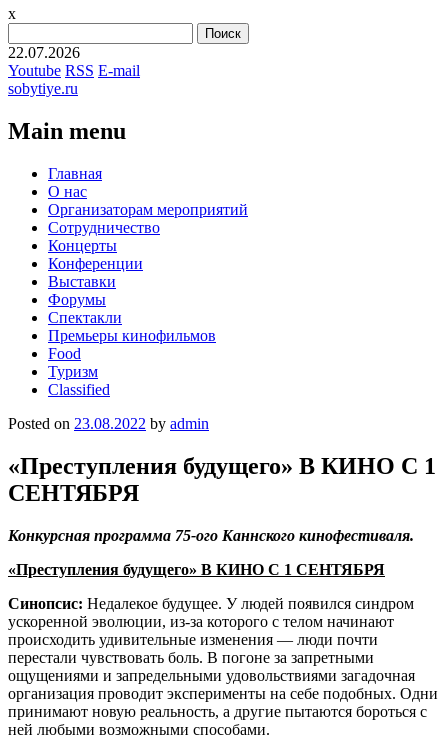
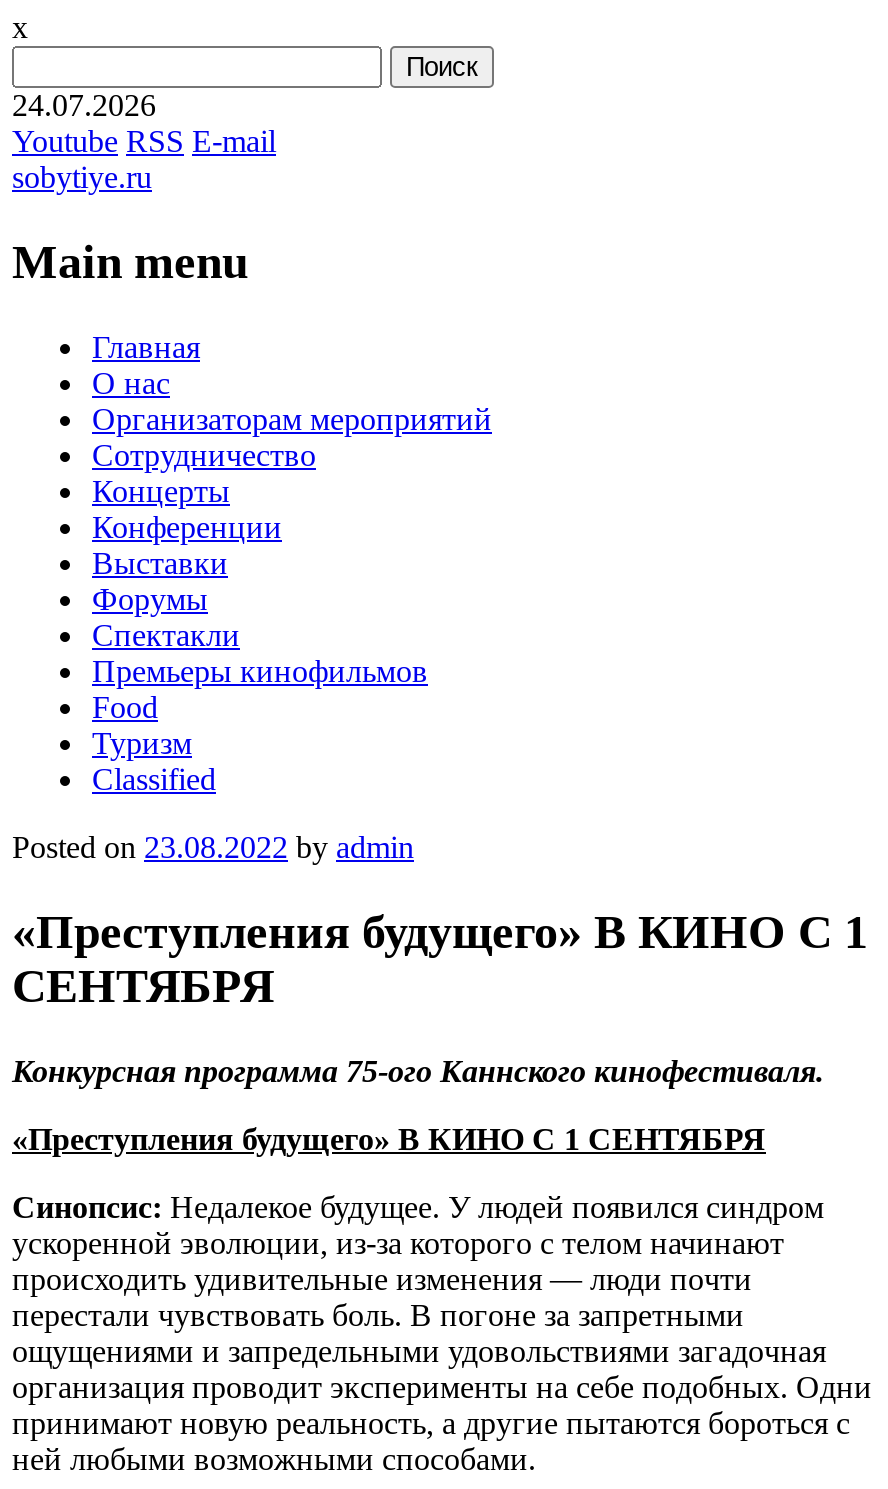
- 22.07.2026
+ 24.07.2026
